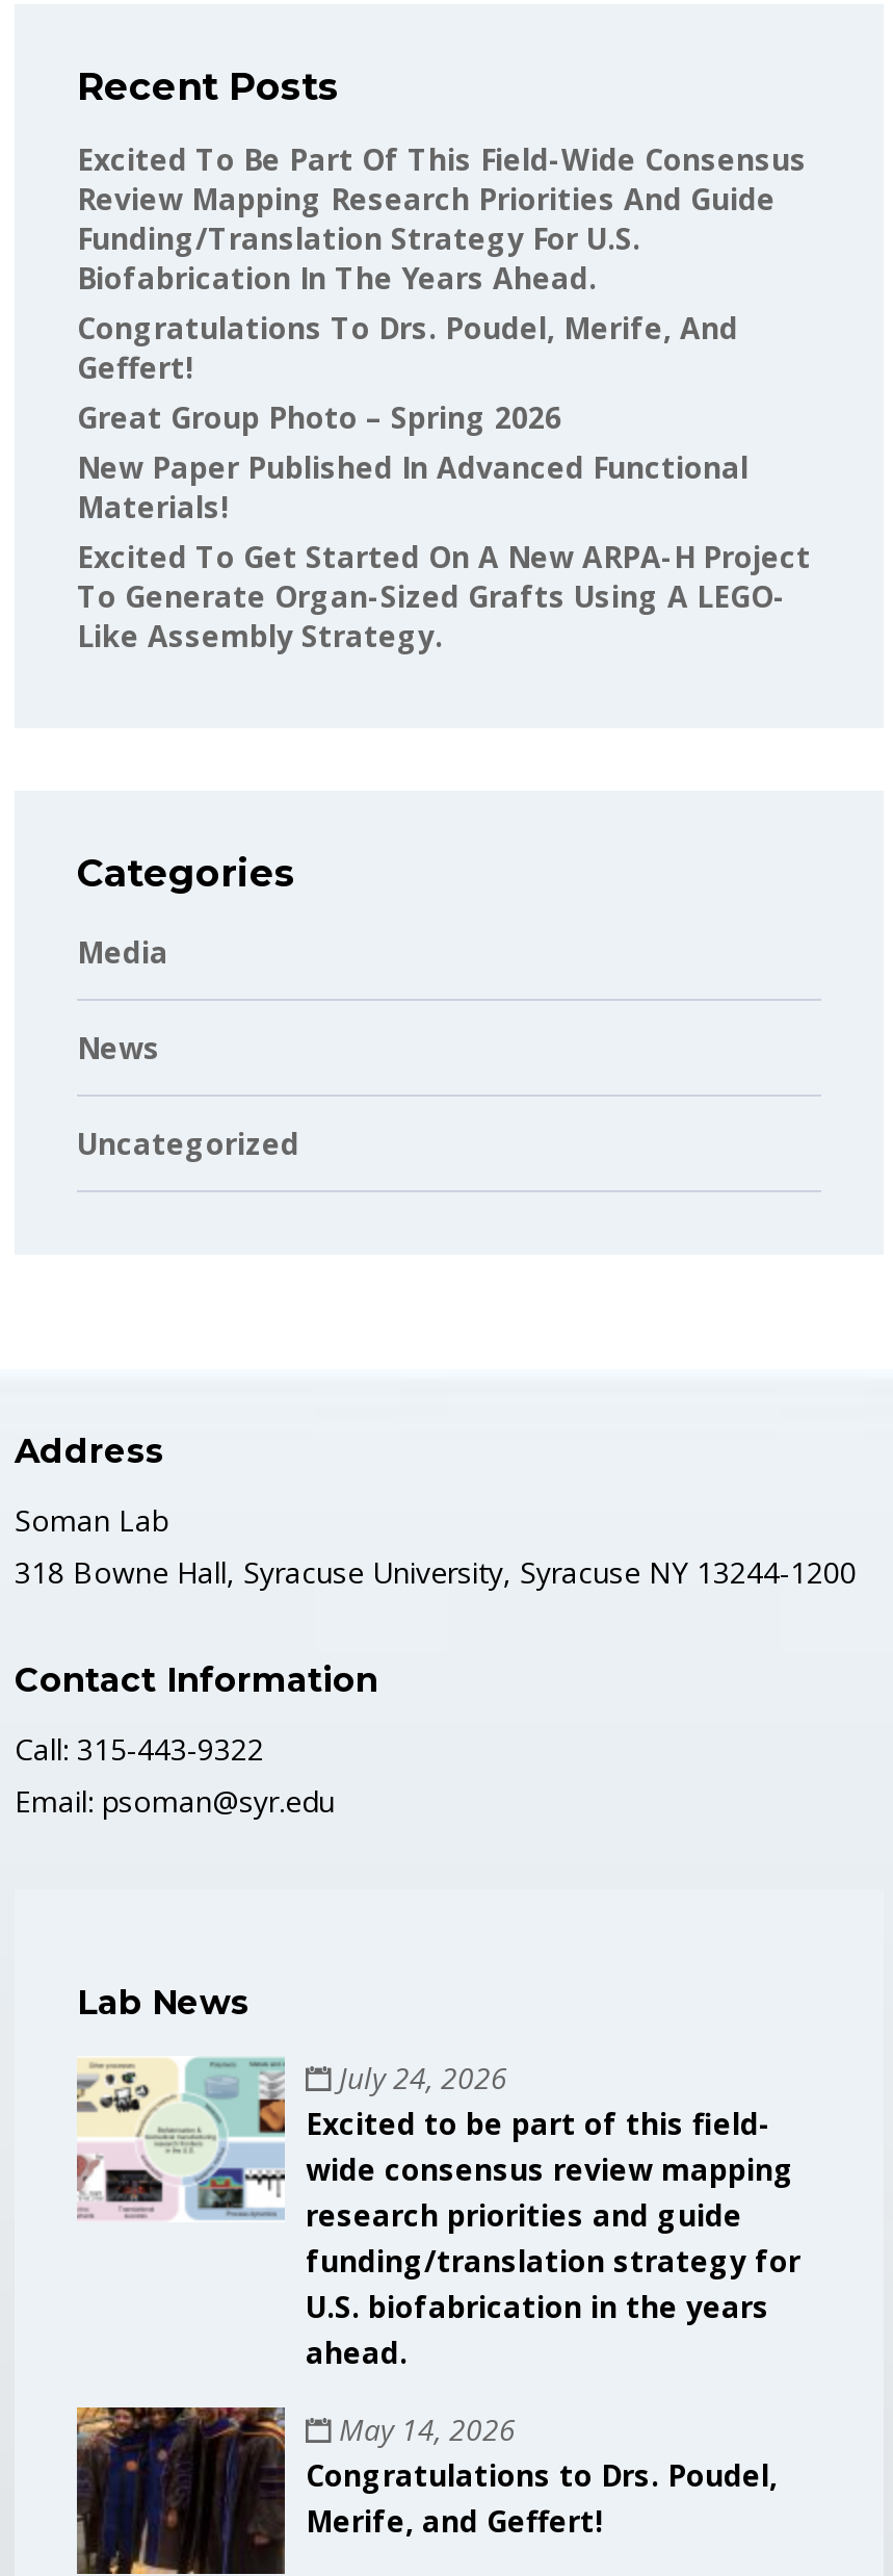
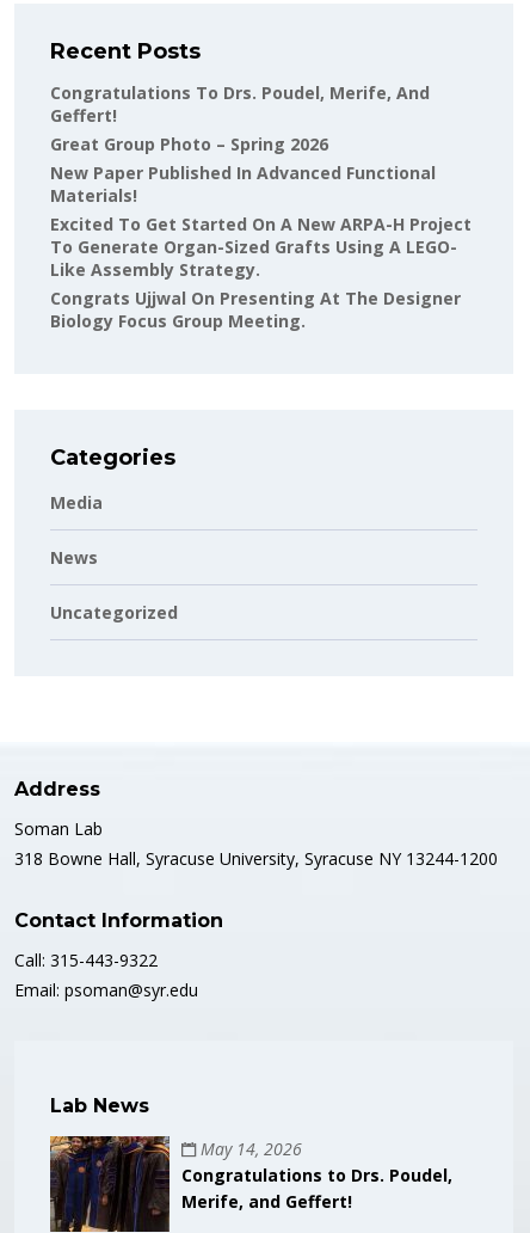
- Excited To Be Part Of This Field-Wide Consensus
- Review Mapping Research Priorities And Guide
- Funding/translation Strategy For U.S.
- Biofabrication In The Years Ahead.

+ Congrats Ujjwal On Presenting At The Designer
+ Biology Focus Group Meeting.

- [image]
- July 24, 2026
- Excited to be part of this field-
- wide consensus review mapping
- research priorities and guide
- funding/translation strategy for
- U.S. biofabrication in the years
- ahead.
